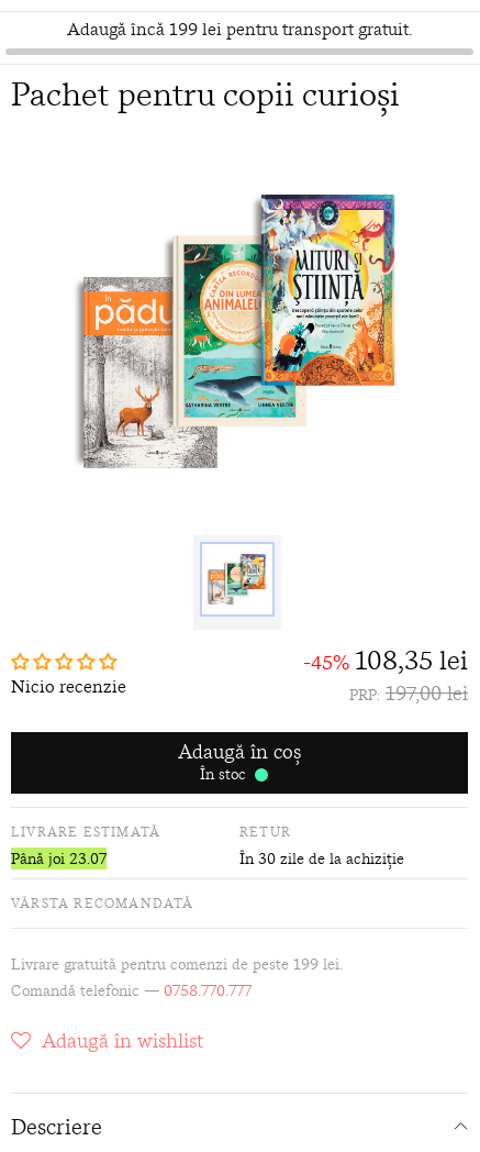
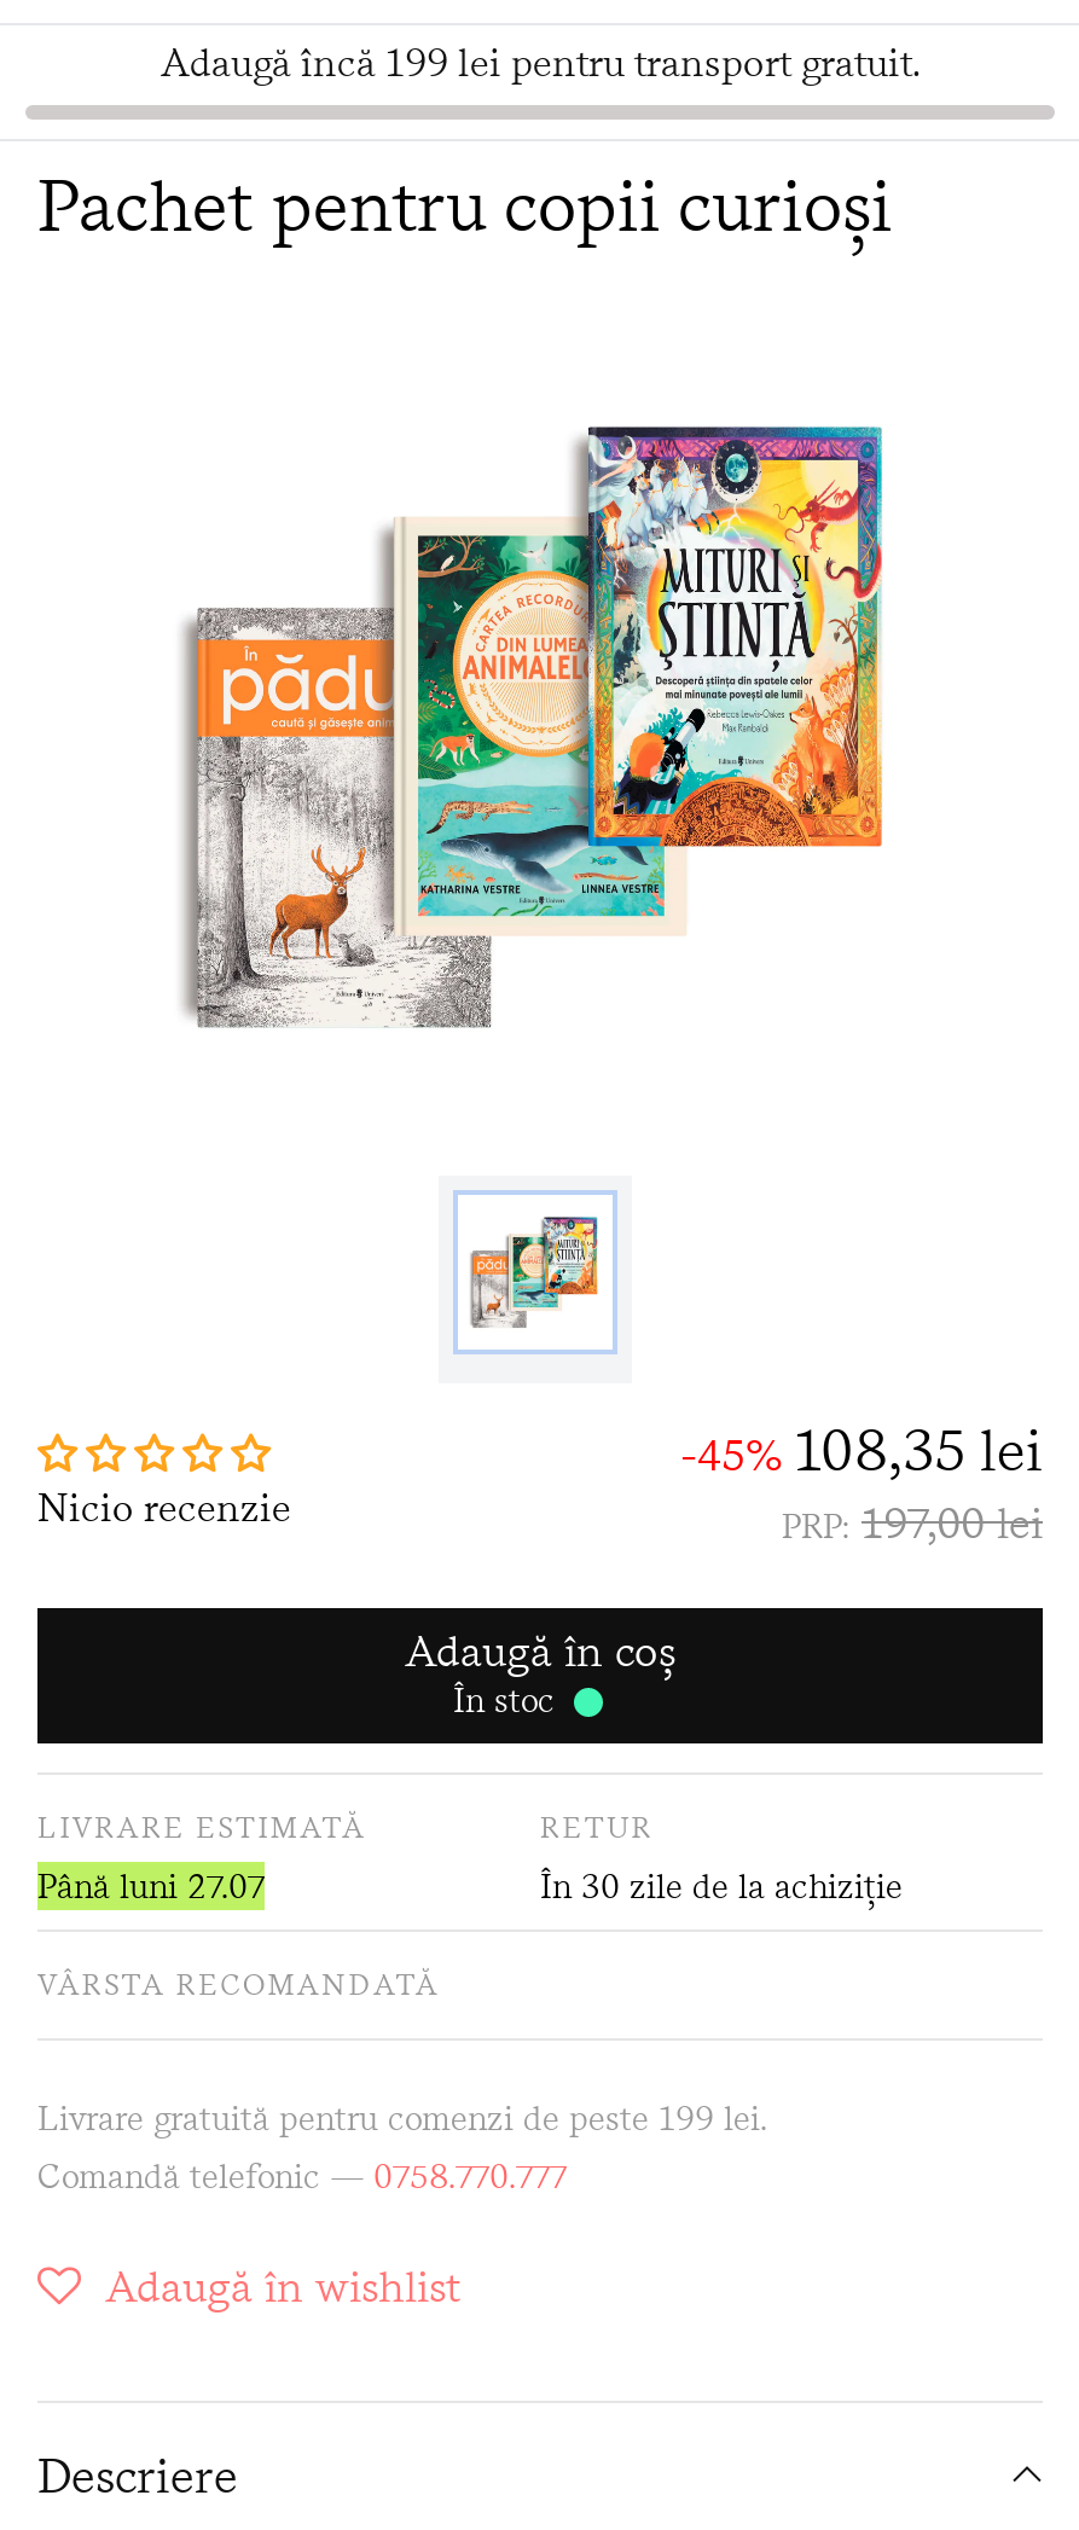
- Până joi 23.07
+ Până luni 27.07
